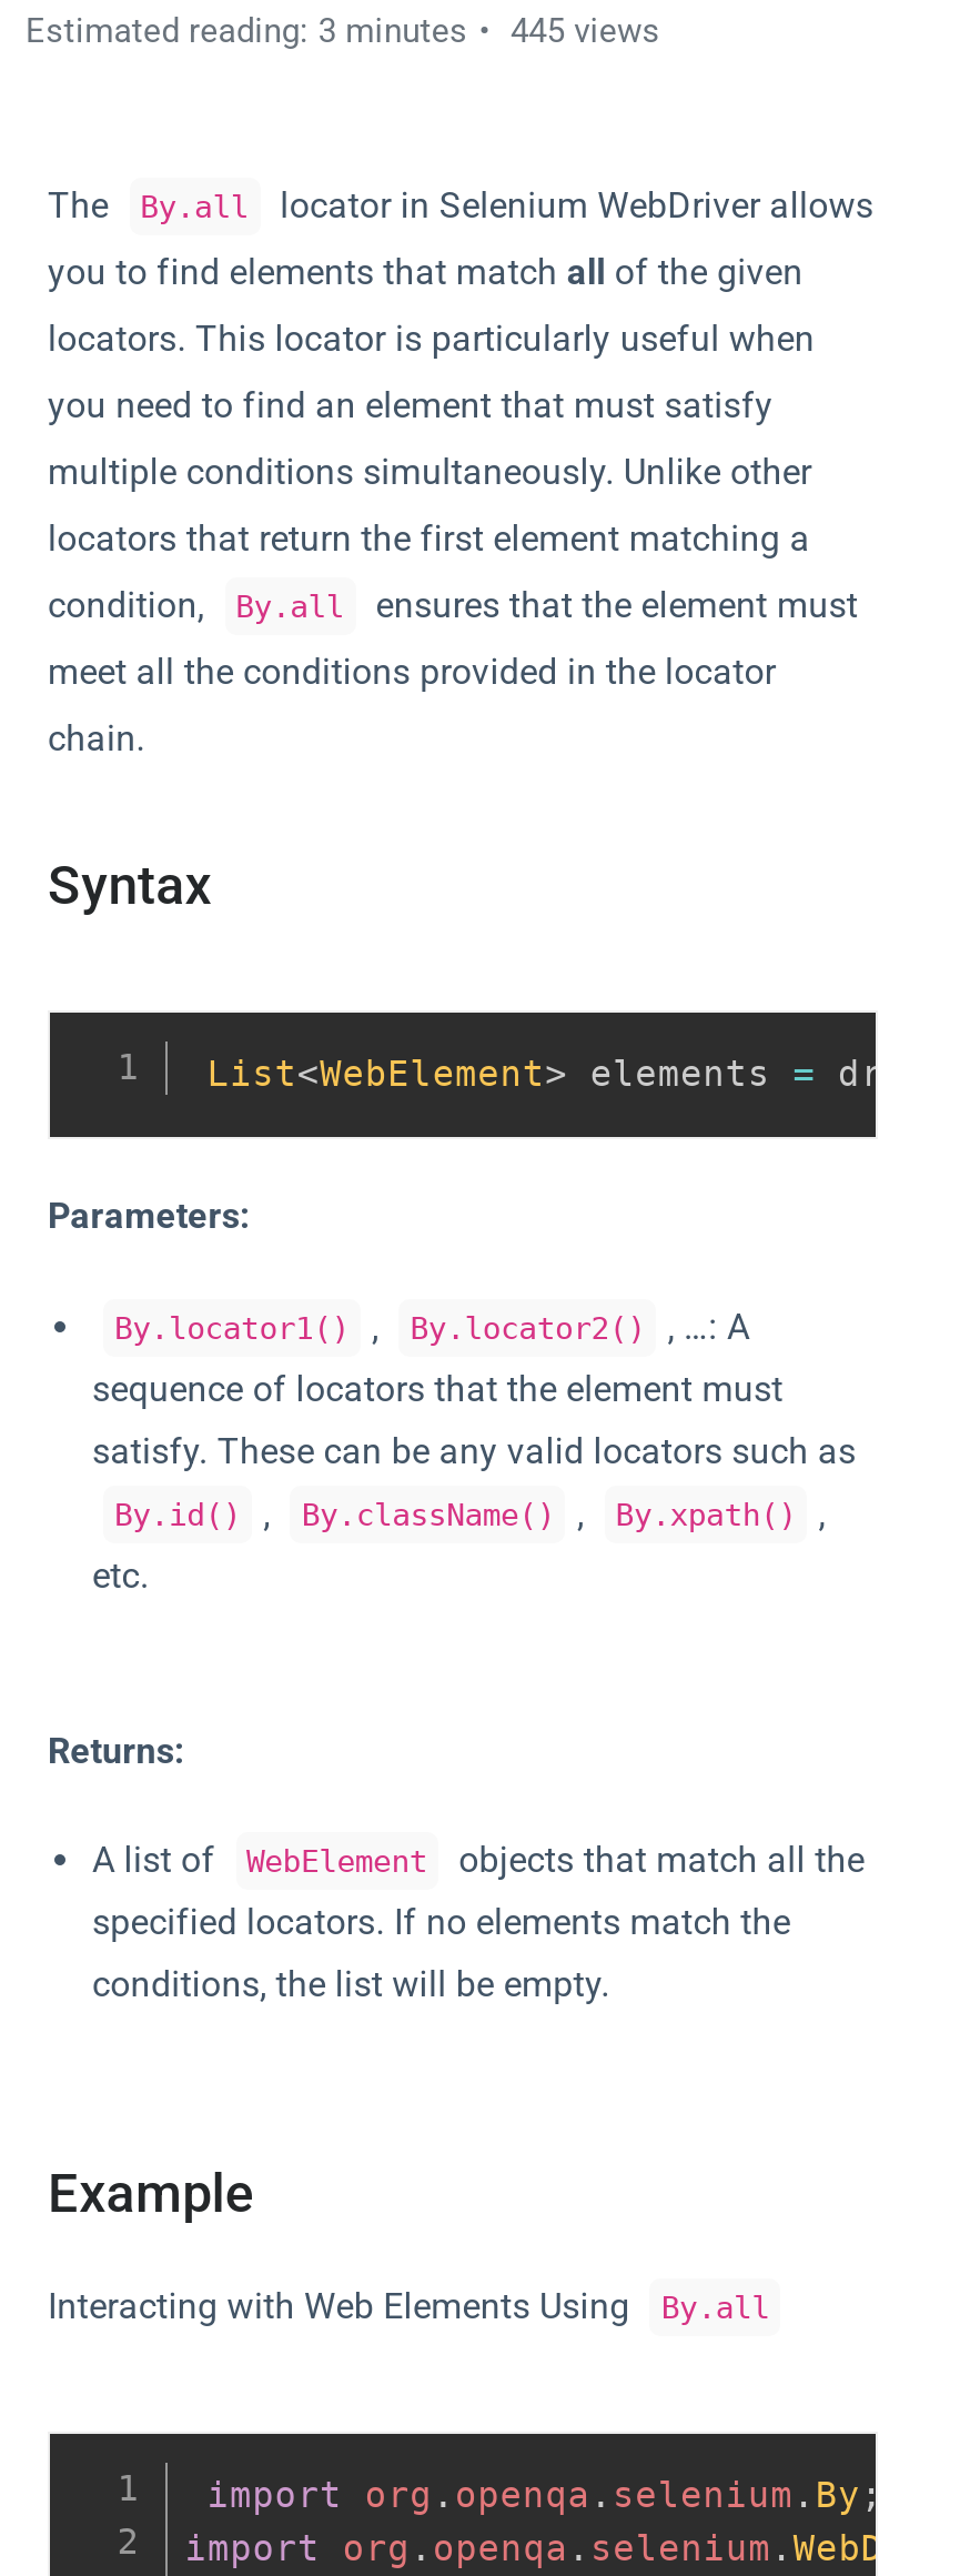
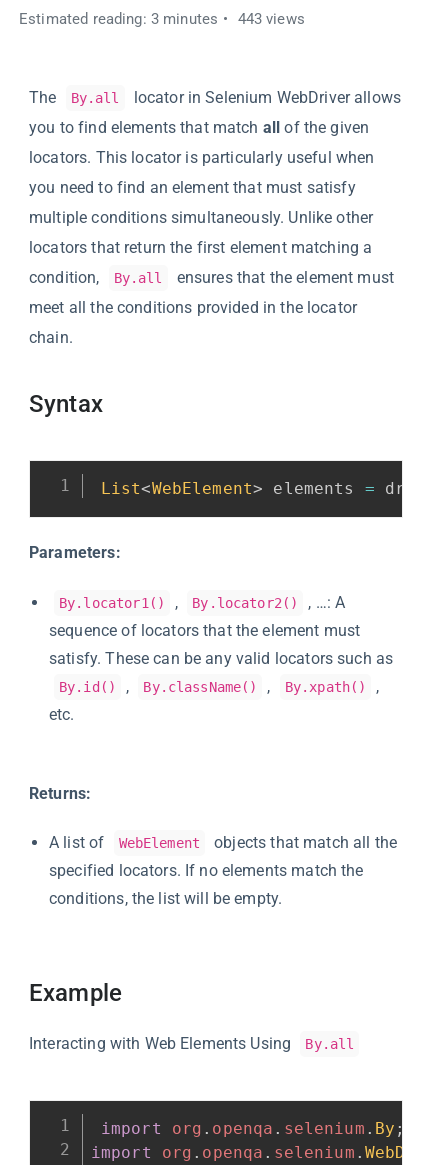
- Estimated reading: 3 minutes 445 views
+ Estimated reading: 3 minutes 443 views
